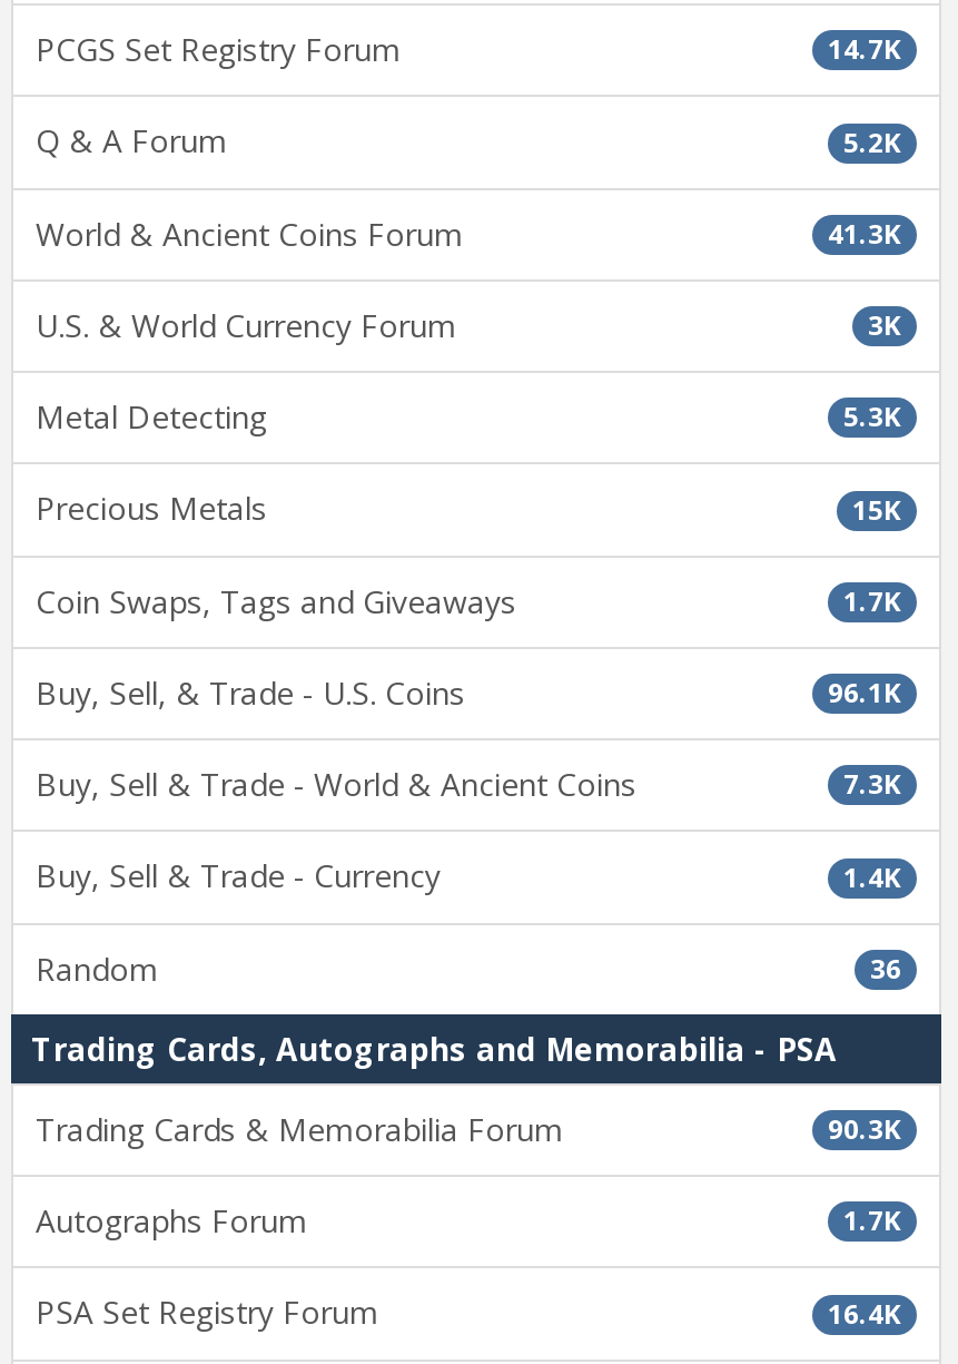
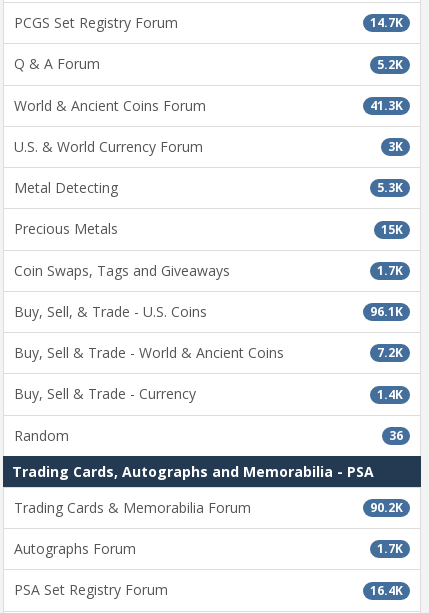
- 7.3K
+ 7.2K

- 90.3K
+ 90.2K
